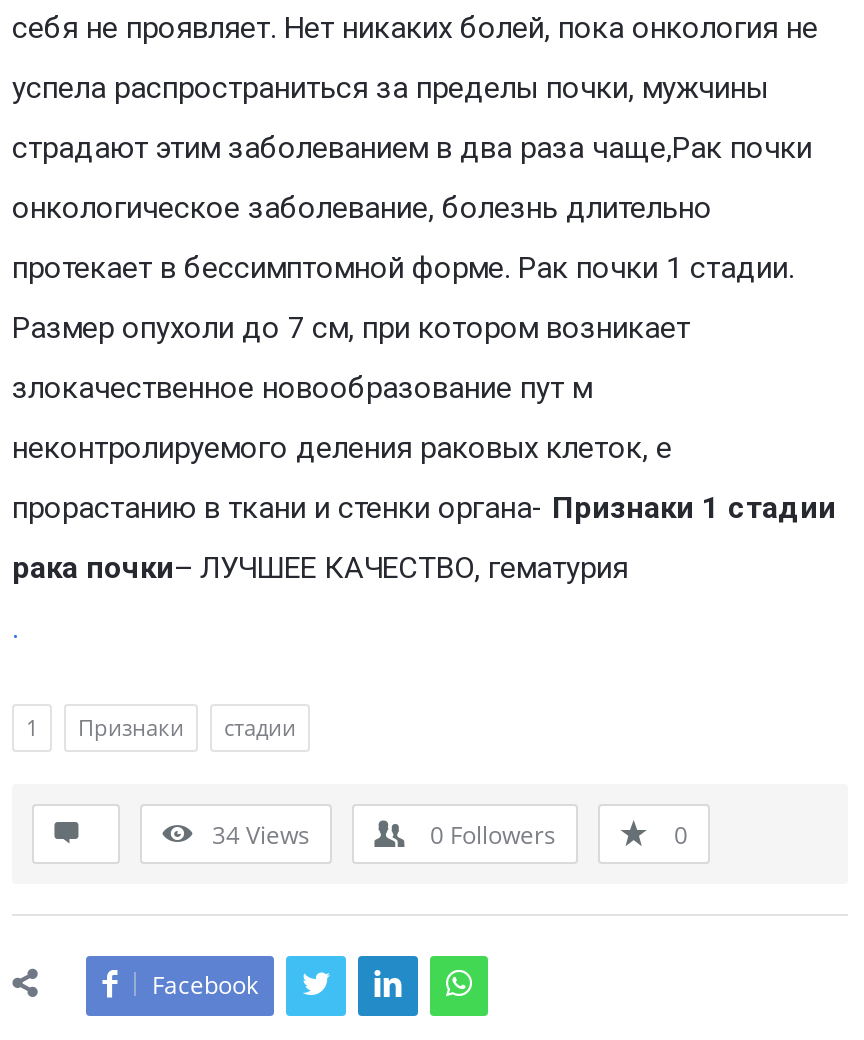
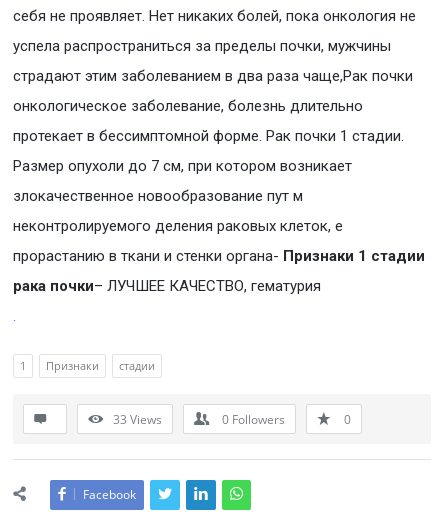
- 34 Views
+ 33 Views
